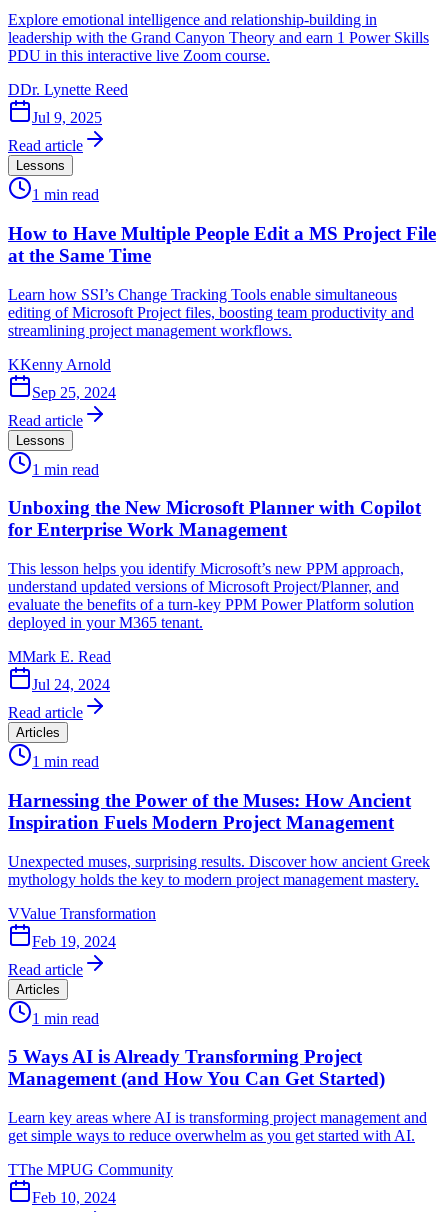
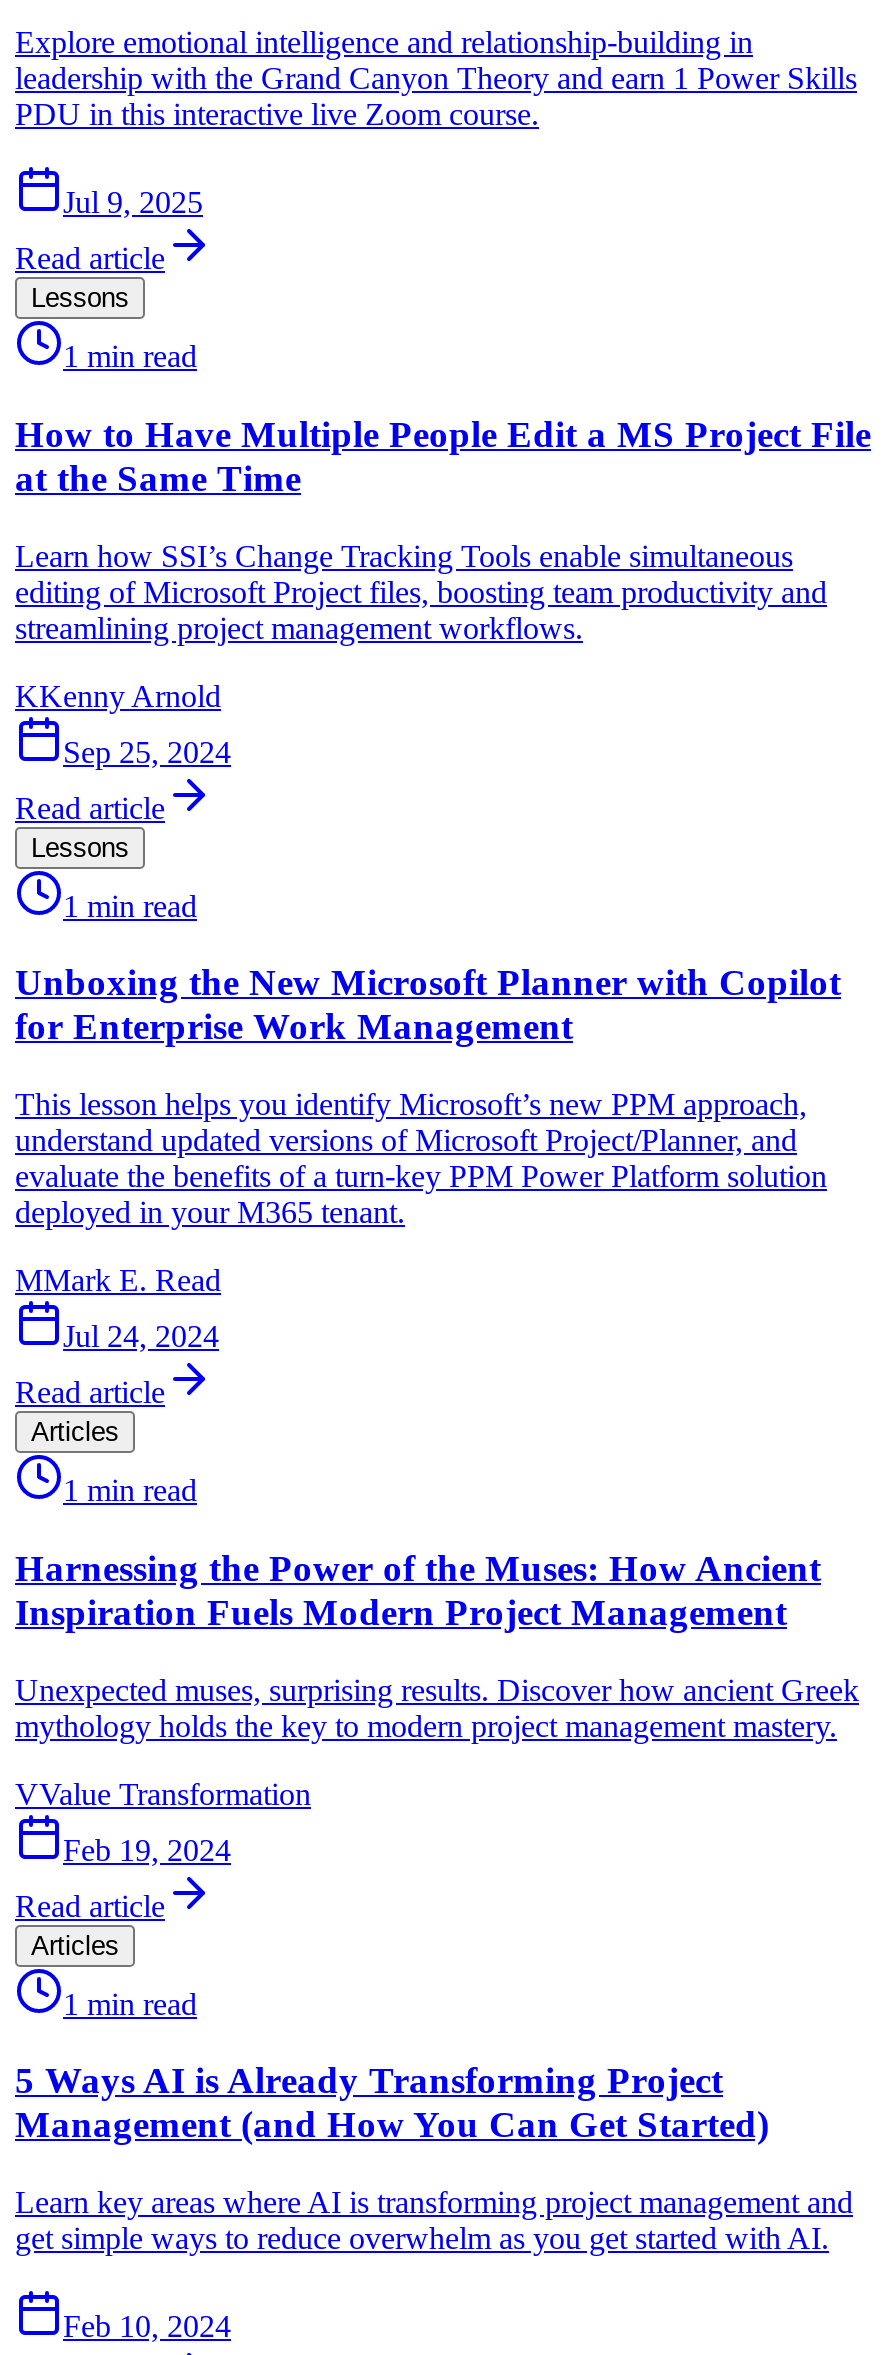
- DDr. Lynette Reed

- TThe MPUG Community
